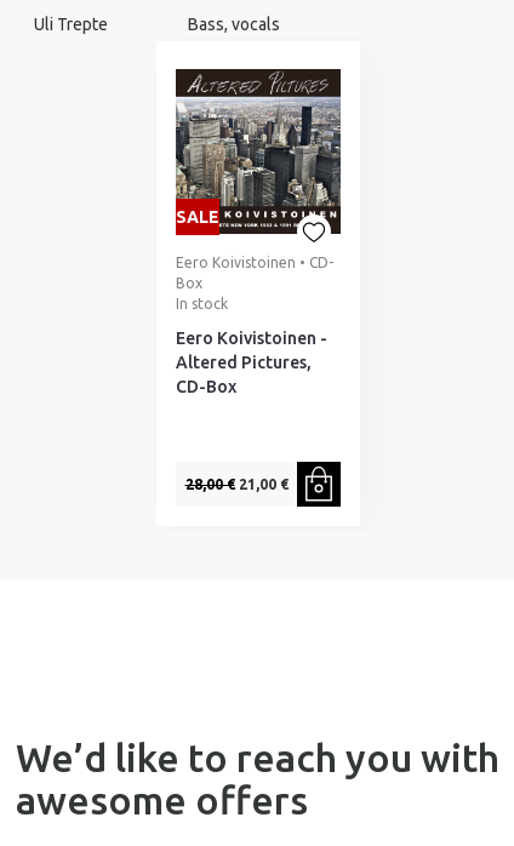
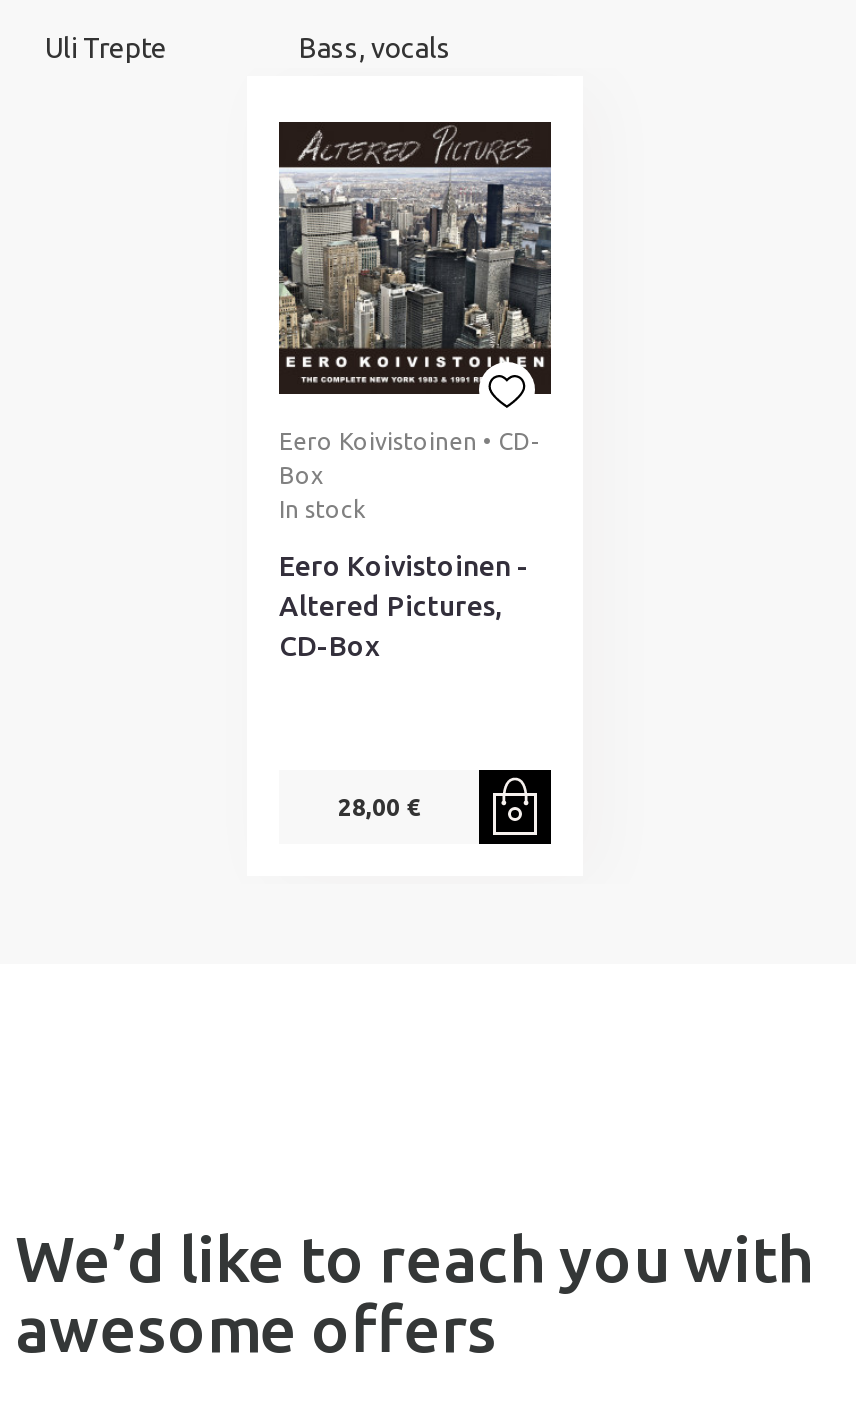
- SALE

- 28,00 €21,00 €
+ 28,00 €
